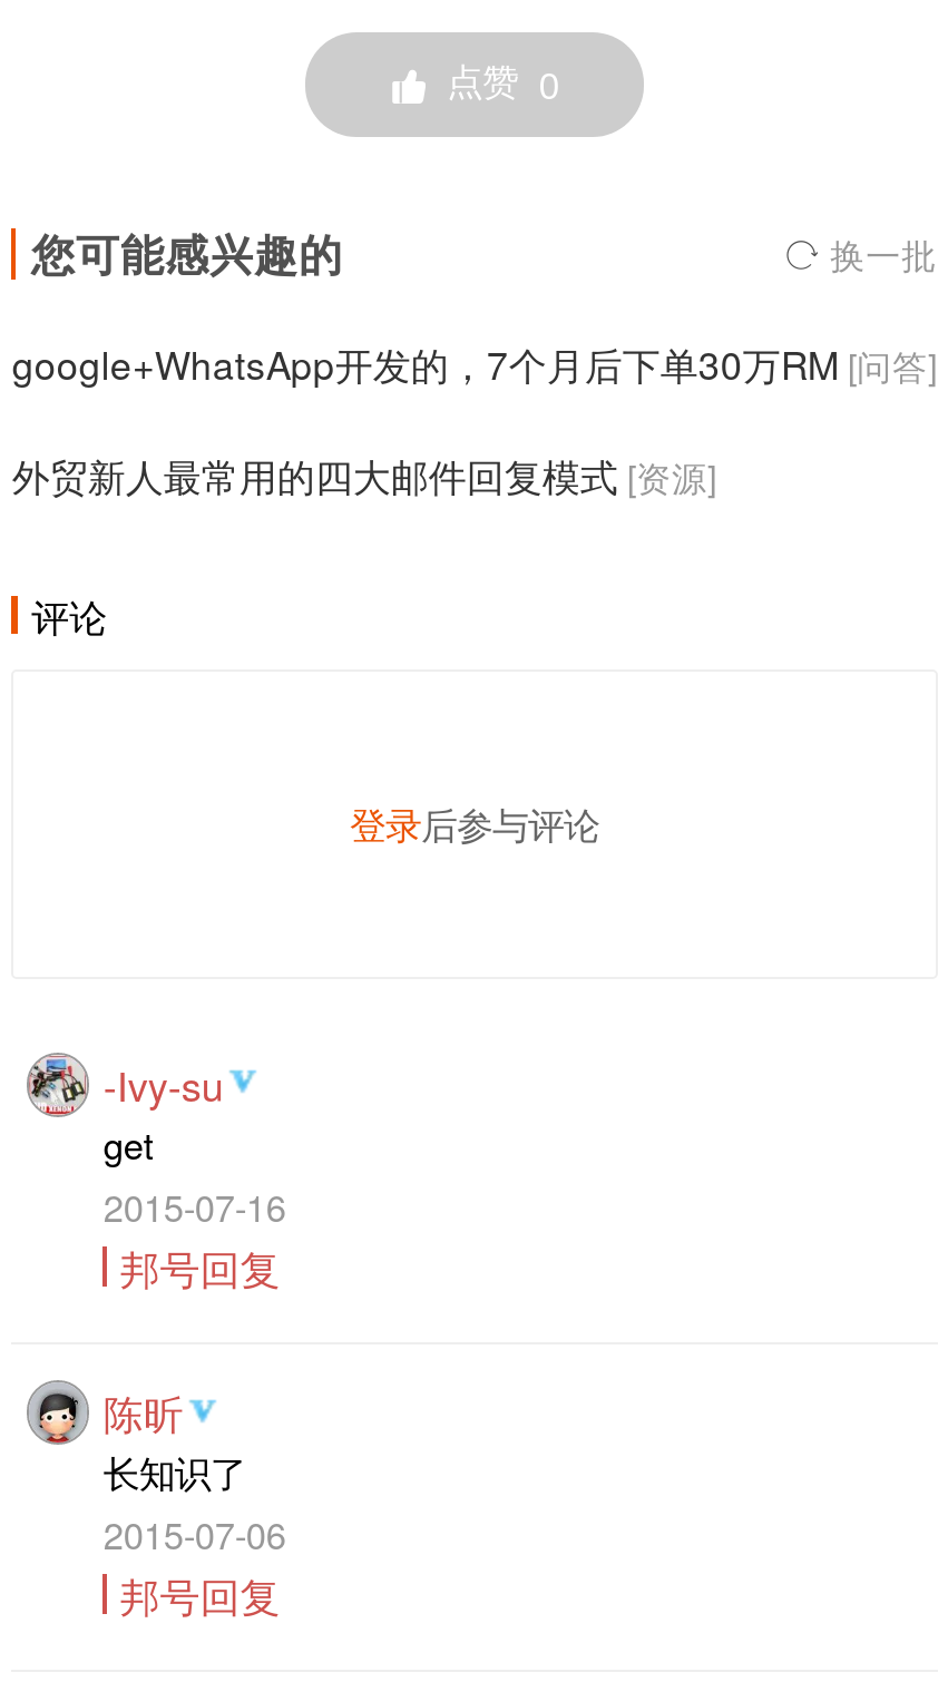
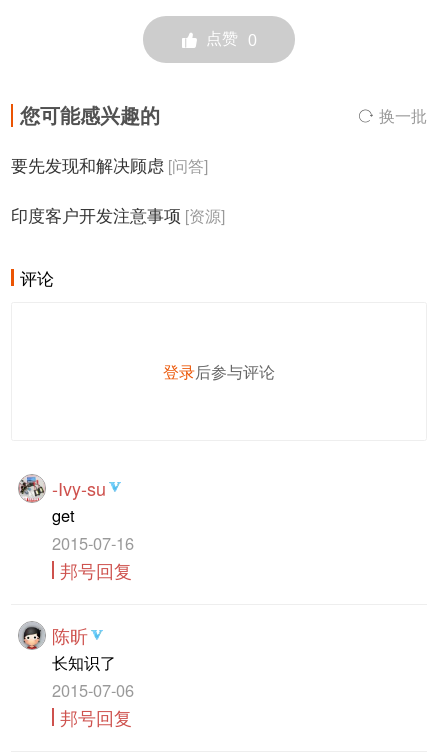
- google+WhatsApp开发的，7个月后下单30万RM [问答]
+ 要先发现和解决顾虑 [问答]

- 外贸新人最常用的四大邮件回复模式 [资源]
+ 印度客户开发注意事项 [资源]
